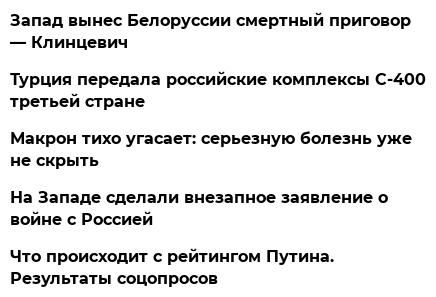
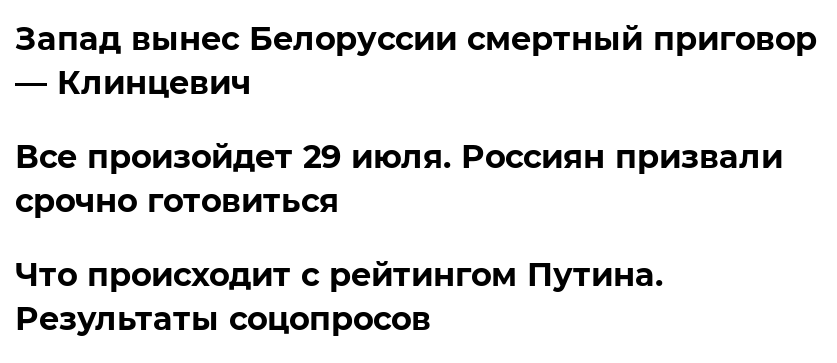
- Турция передала российские комплексы С-400
- третьей стране
- Макрон тихо угасает: серьезную болезнь уже
- не скрыть
- На Западе сделали внезапное заявление о
- войне с Россией
+ Все произойдет 29 июля. Россиян призвали
+ срочно готовиться
